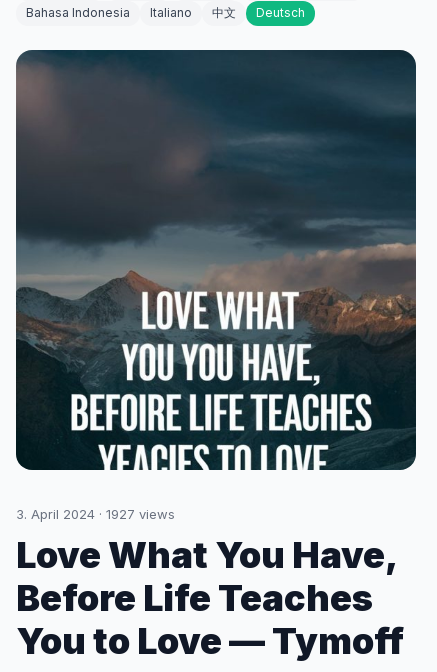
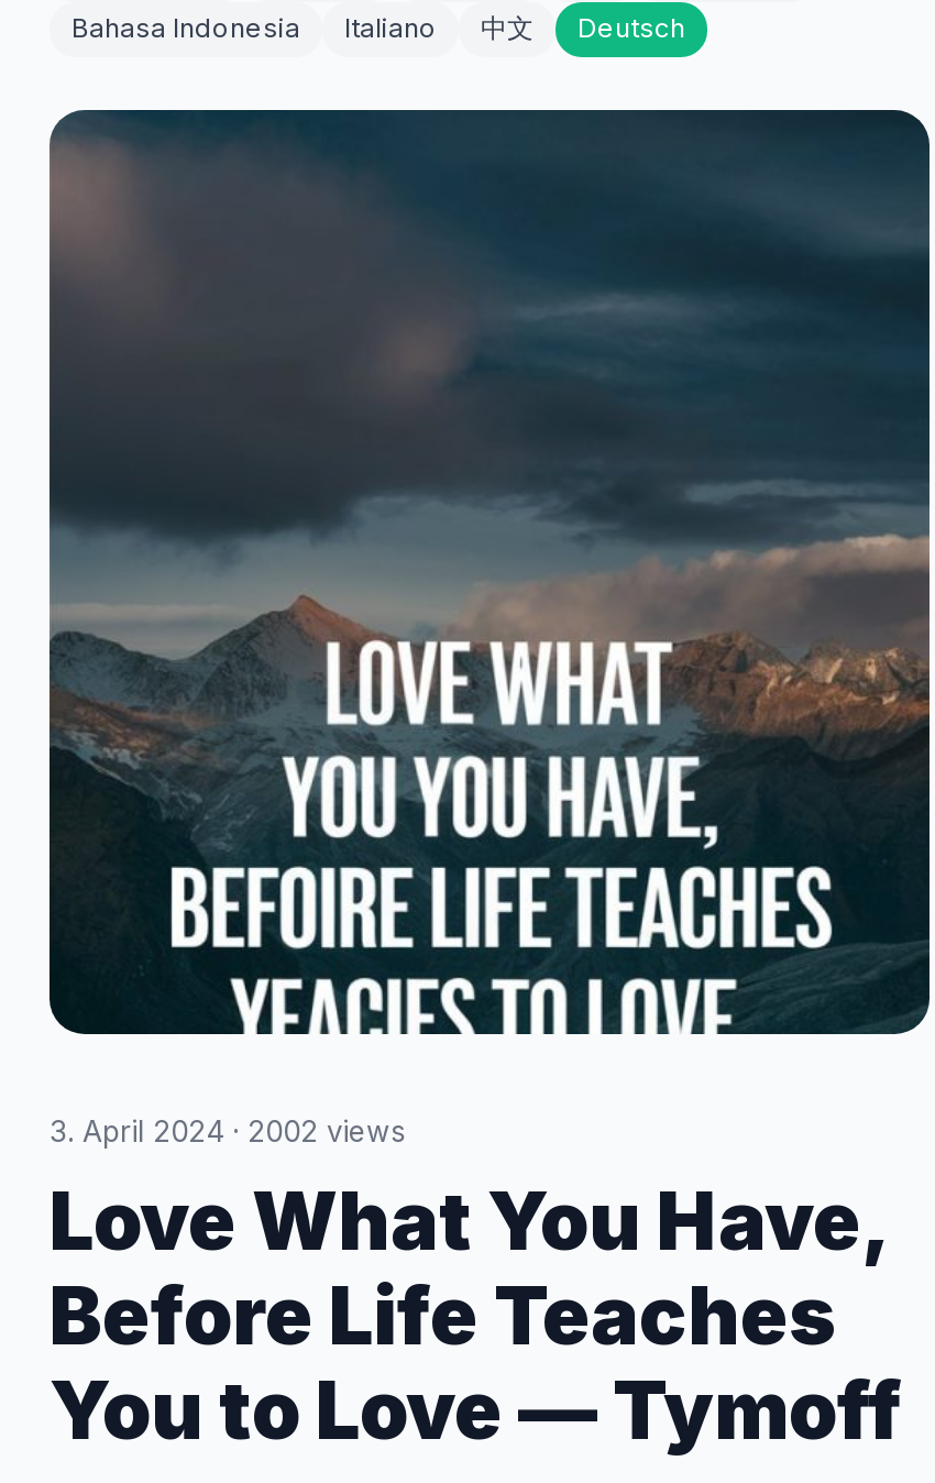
- 3. April 2024 · 1927 views
+ 3. April 2024 · 2002 views
